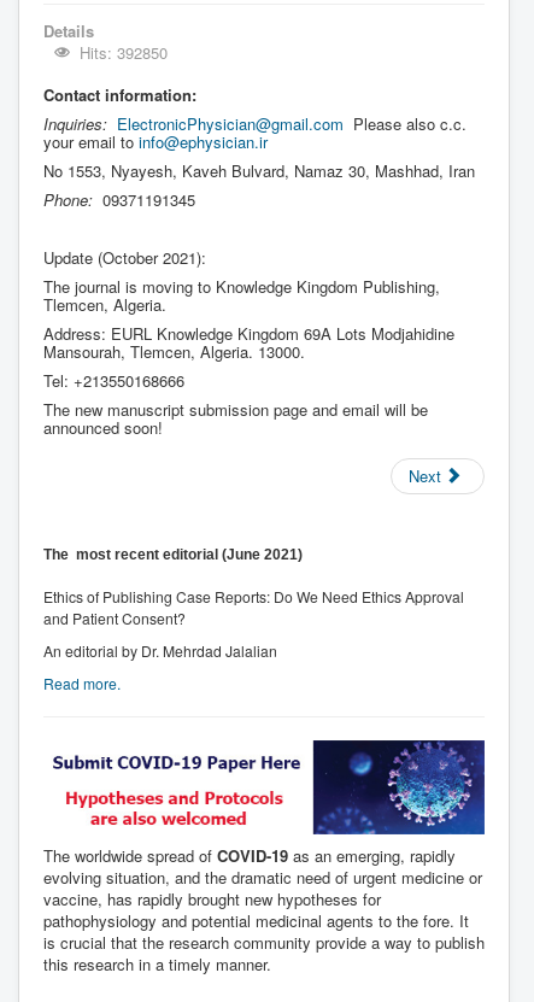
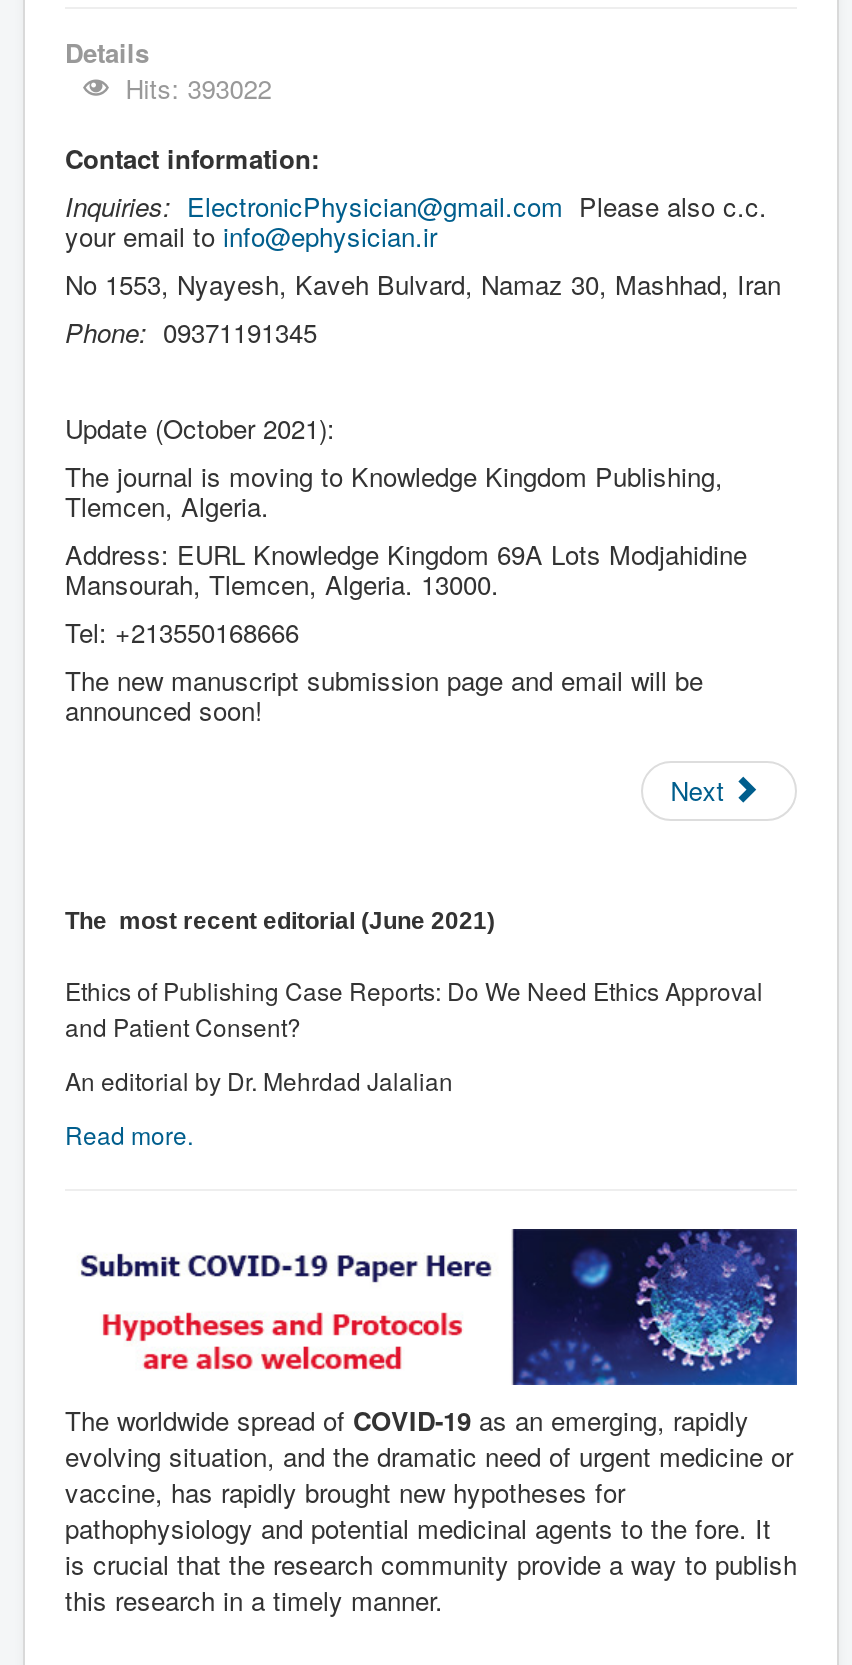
- Hits: 392850
+ Hits: 393022
